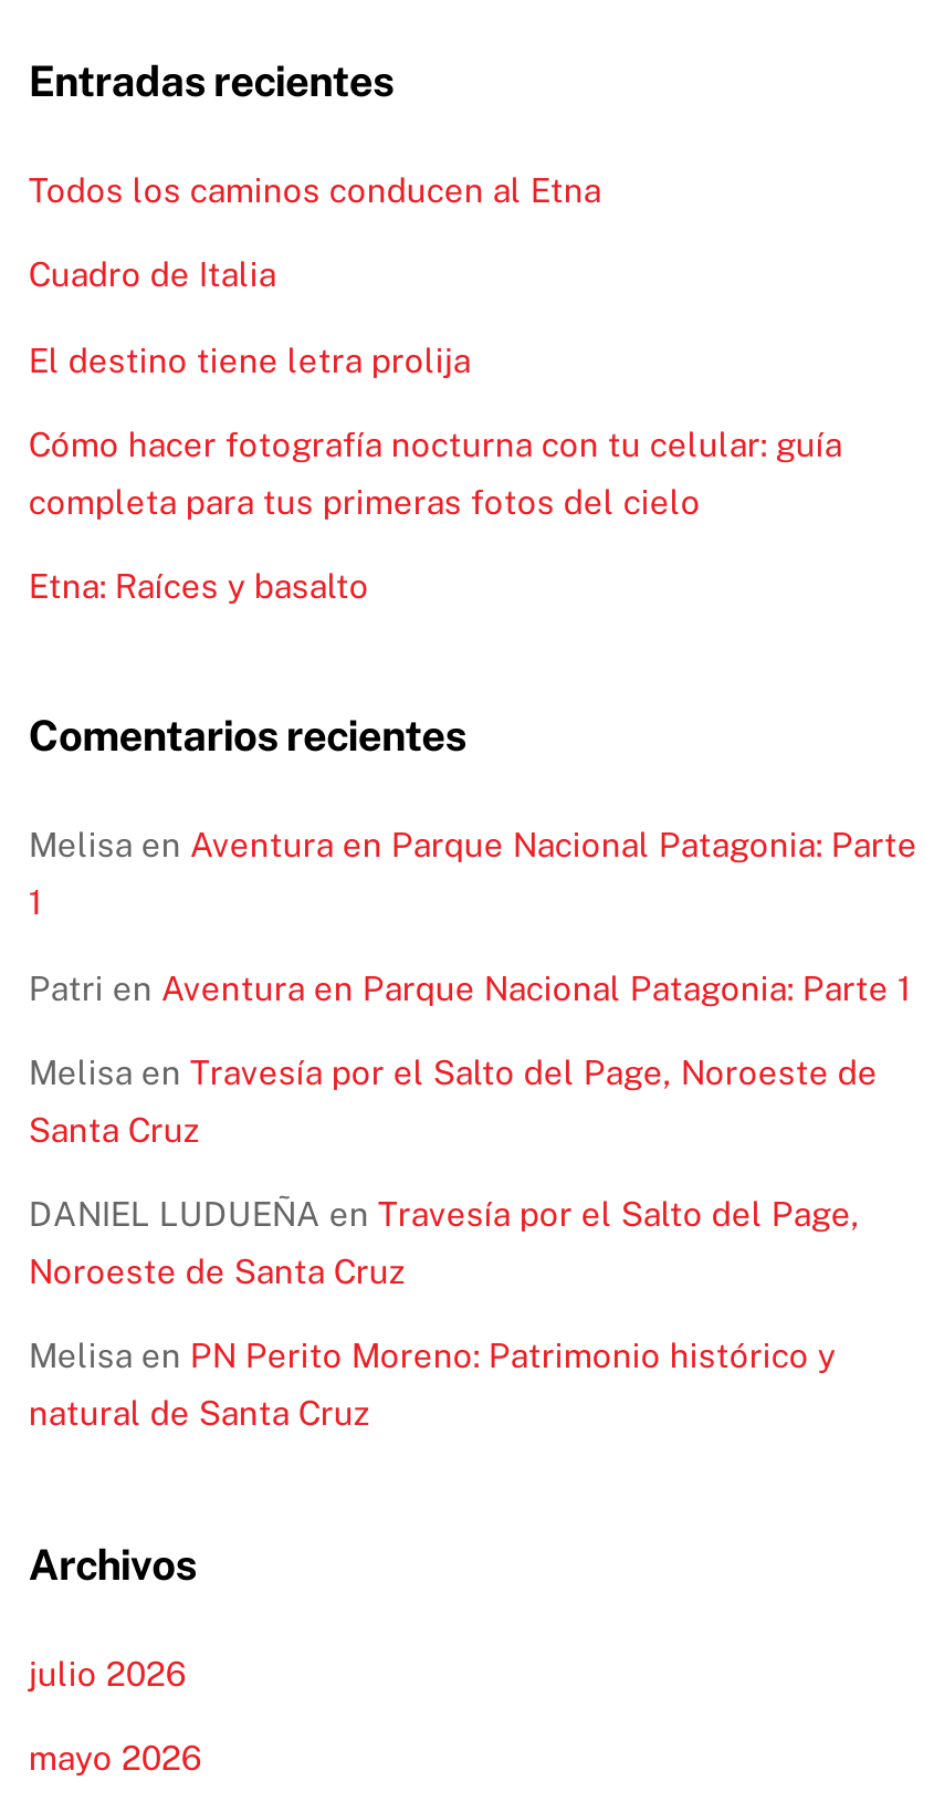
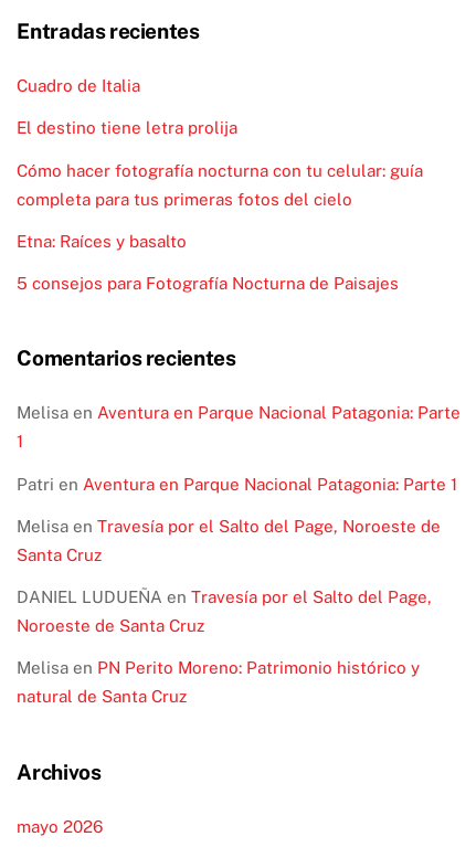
- Todos los caminos conducen al Etna

+ 5 consejos para Fotografía Nocturna de Paisajes

- julio 2026
